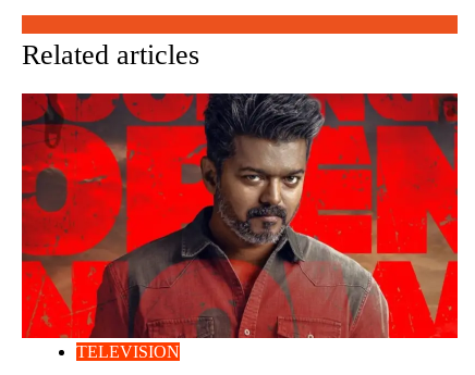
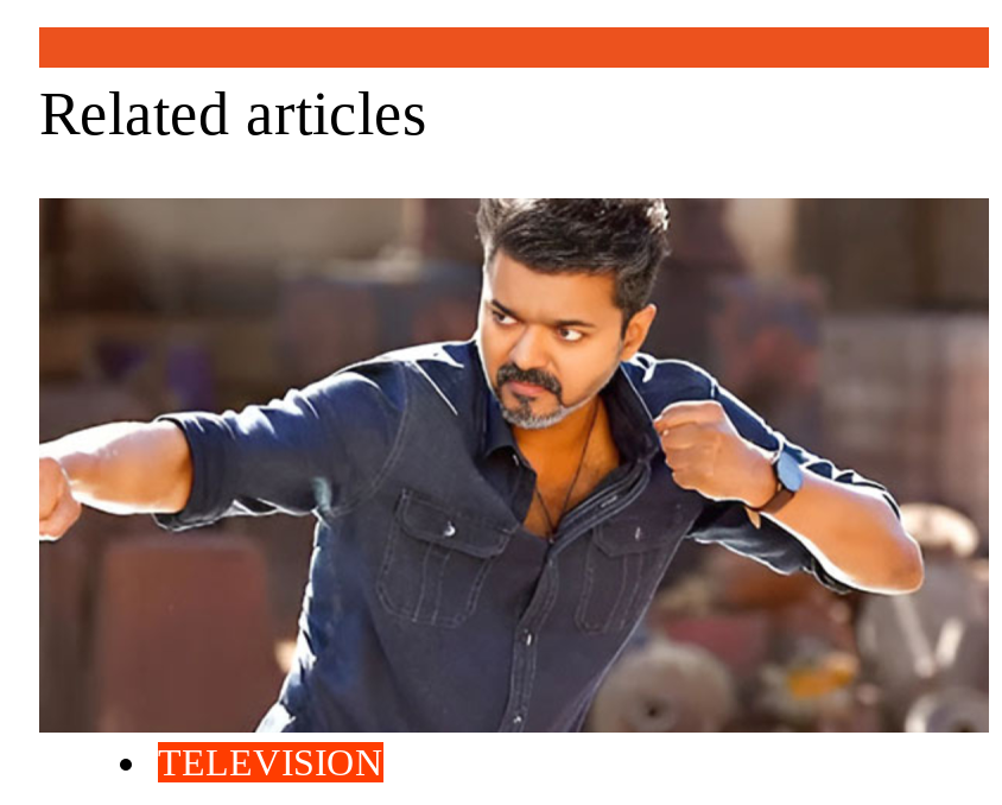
- [image]
+ [image]
